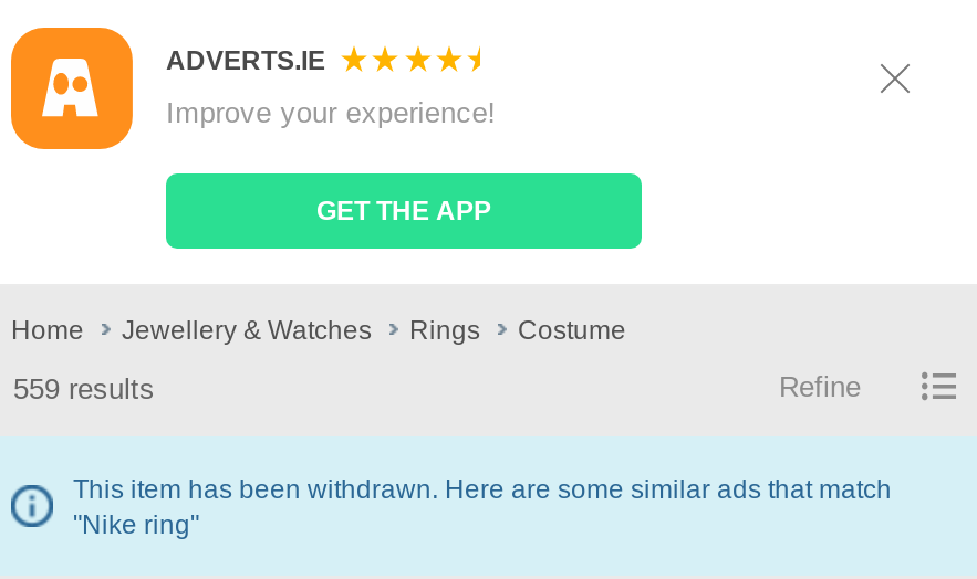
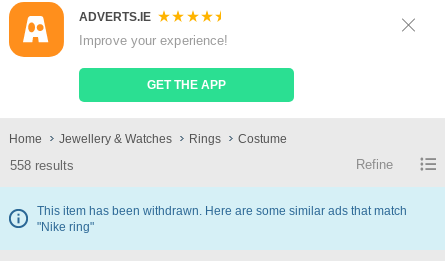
- 559 results
+ 558 results
